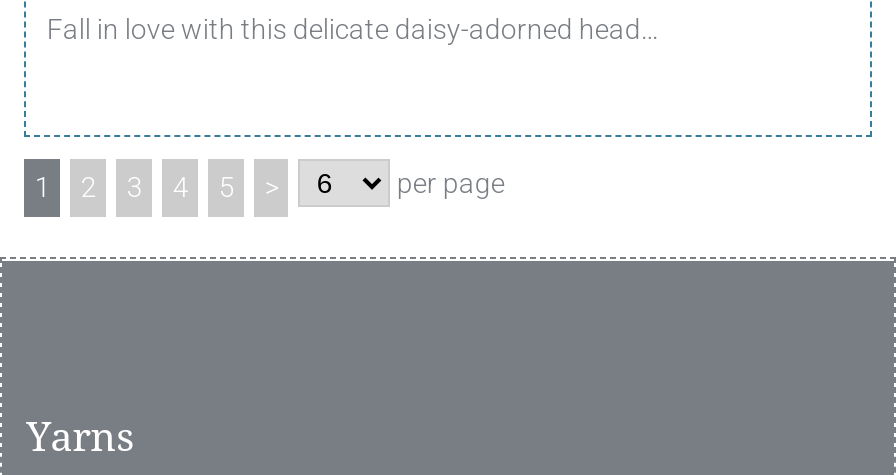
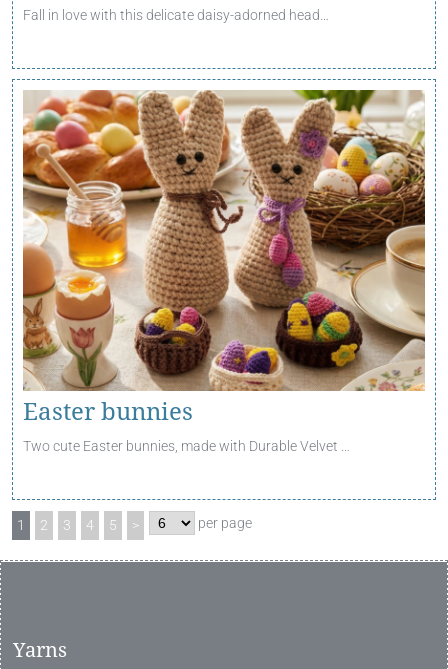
+ [image]
+ Easter bunnies
+ Two cute Easter bunnies, made with Durable Velvet …
